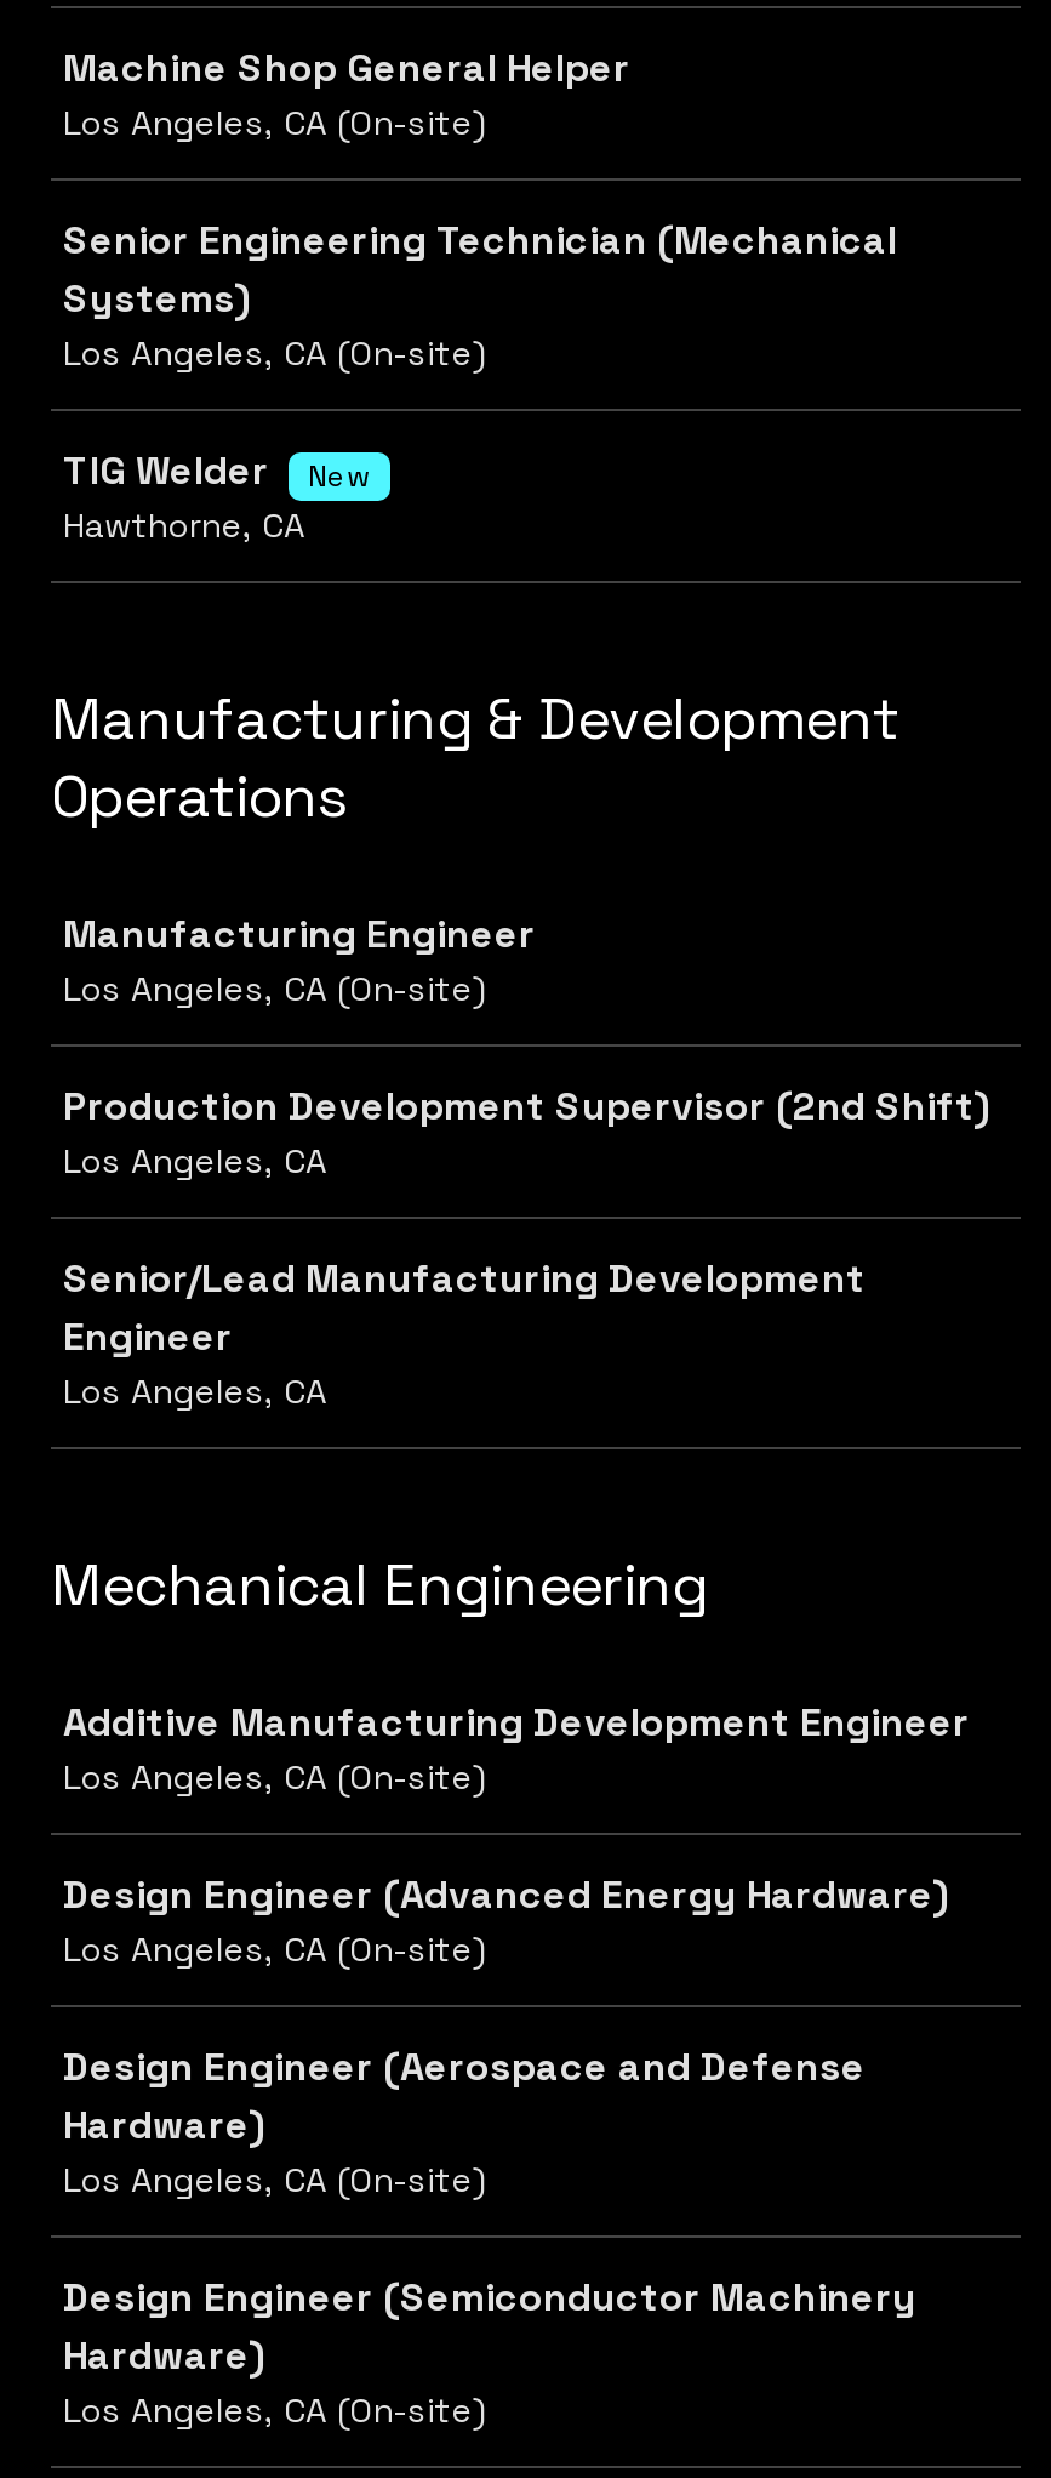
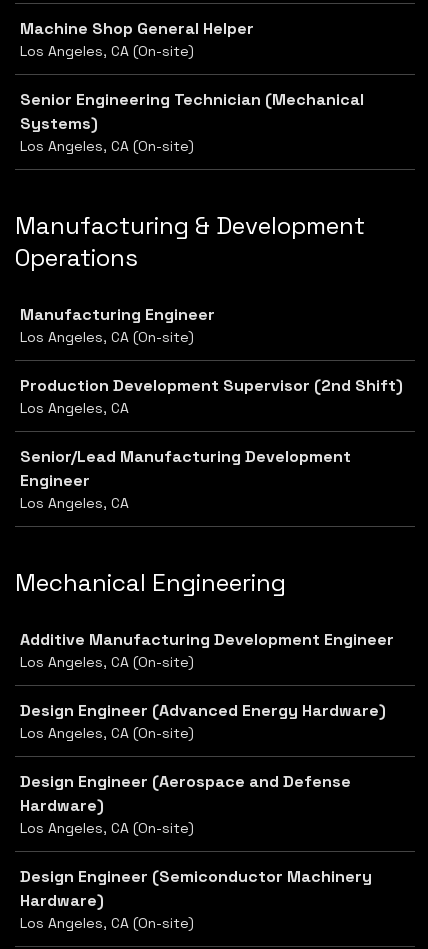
- TIG Welder
- New
- Hawthorne, CA
